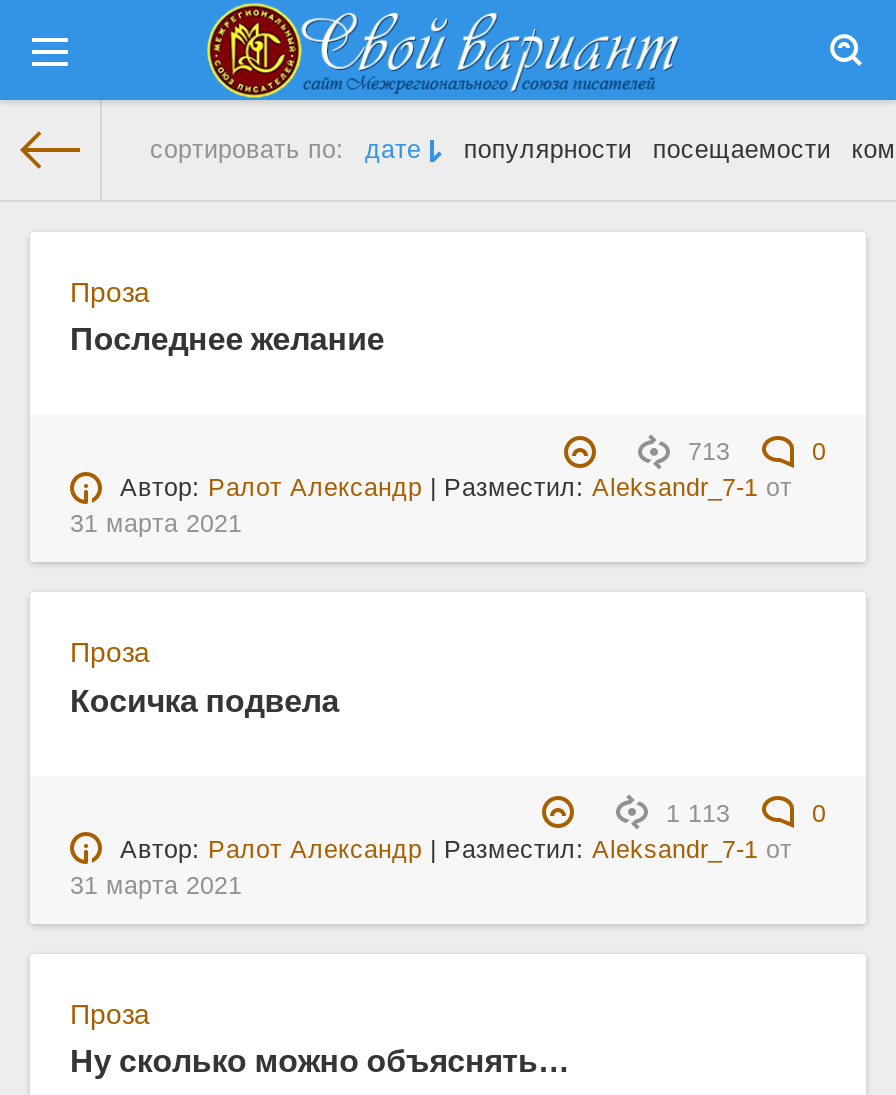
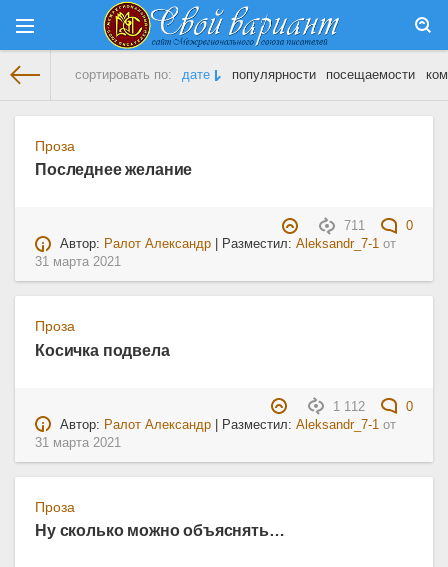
- 713
+ 711

- 1 113
+ 1 112
